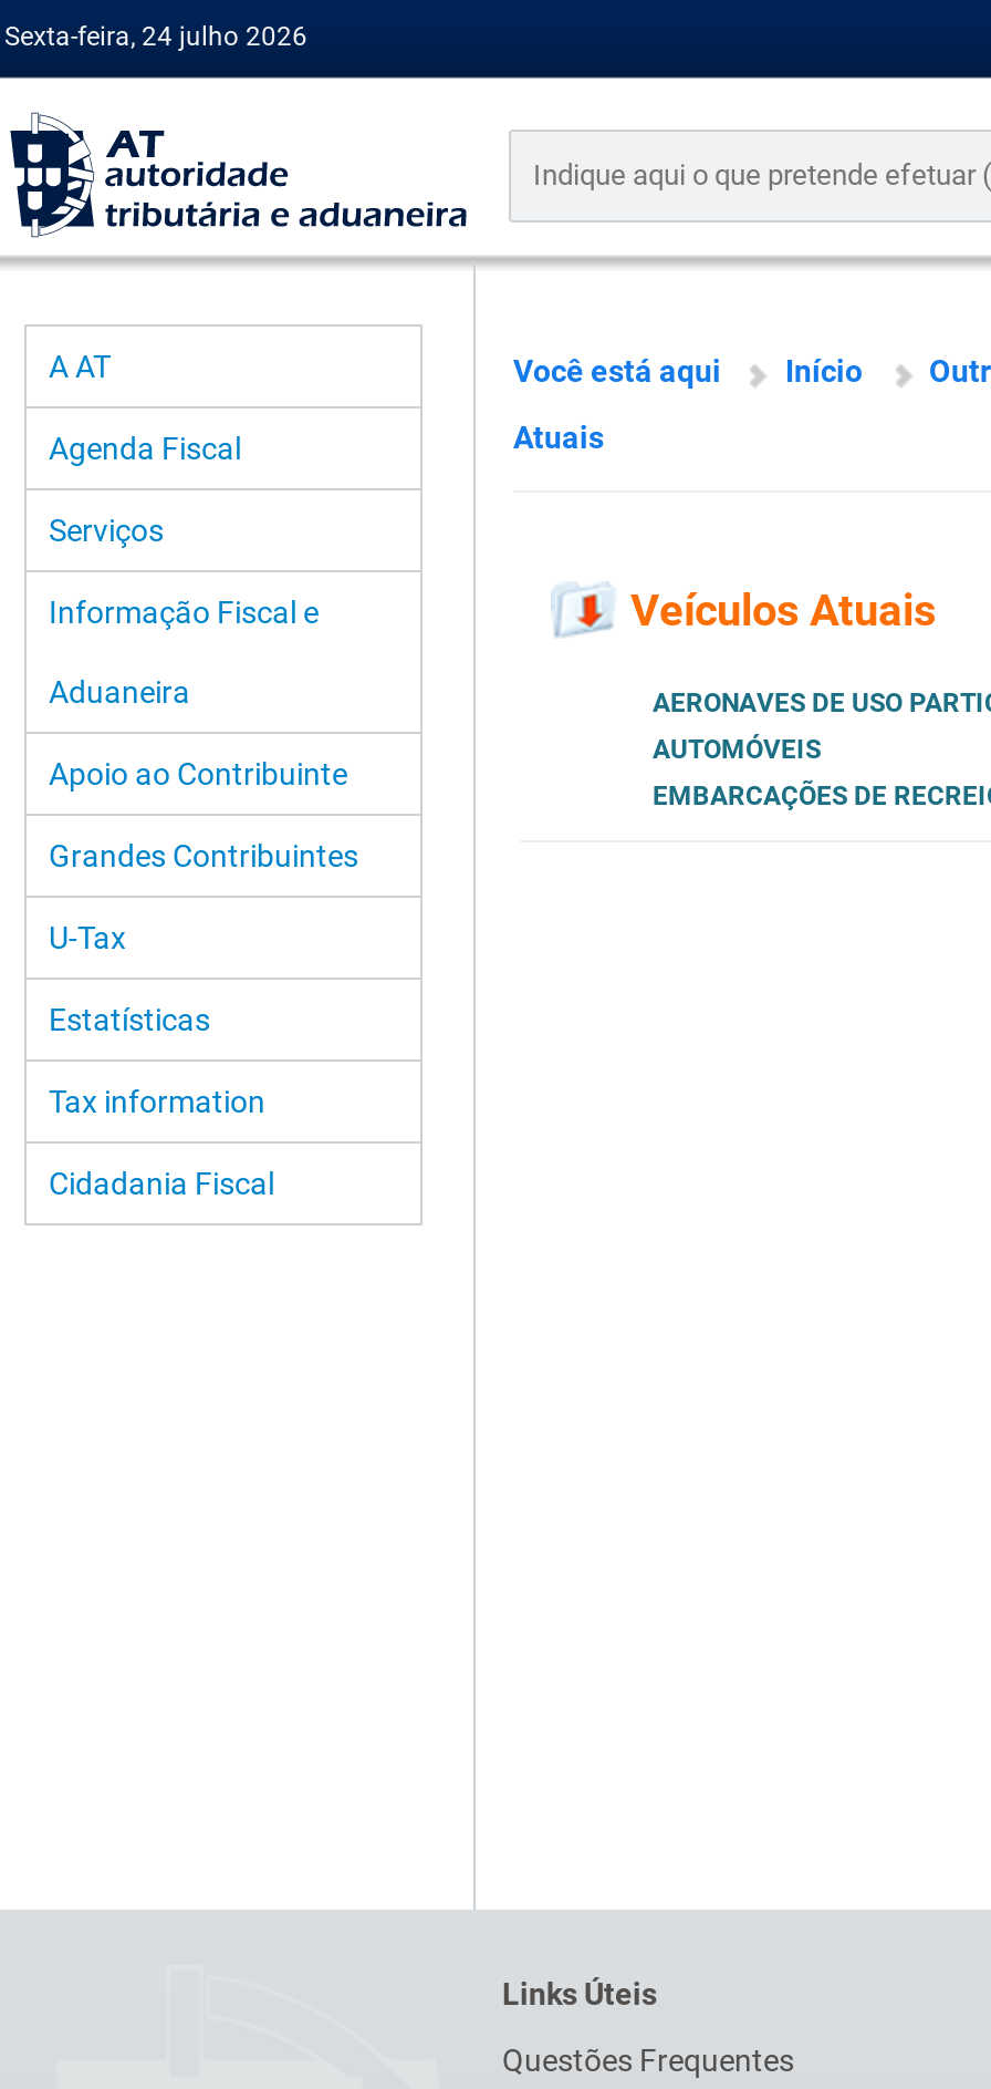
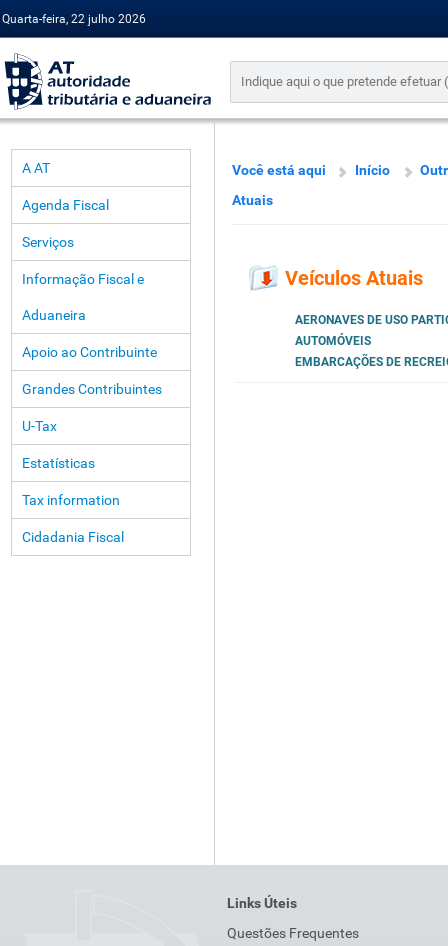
- Sexta-feira, 24 julho 2026
+ Quarta-feira, 22 julho 2026
